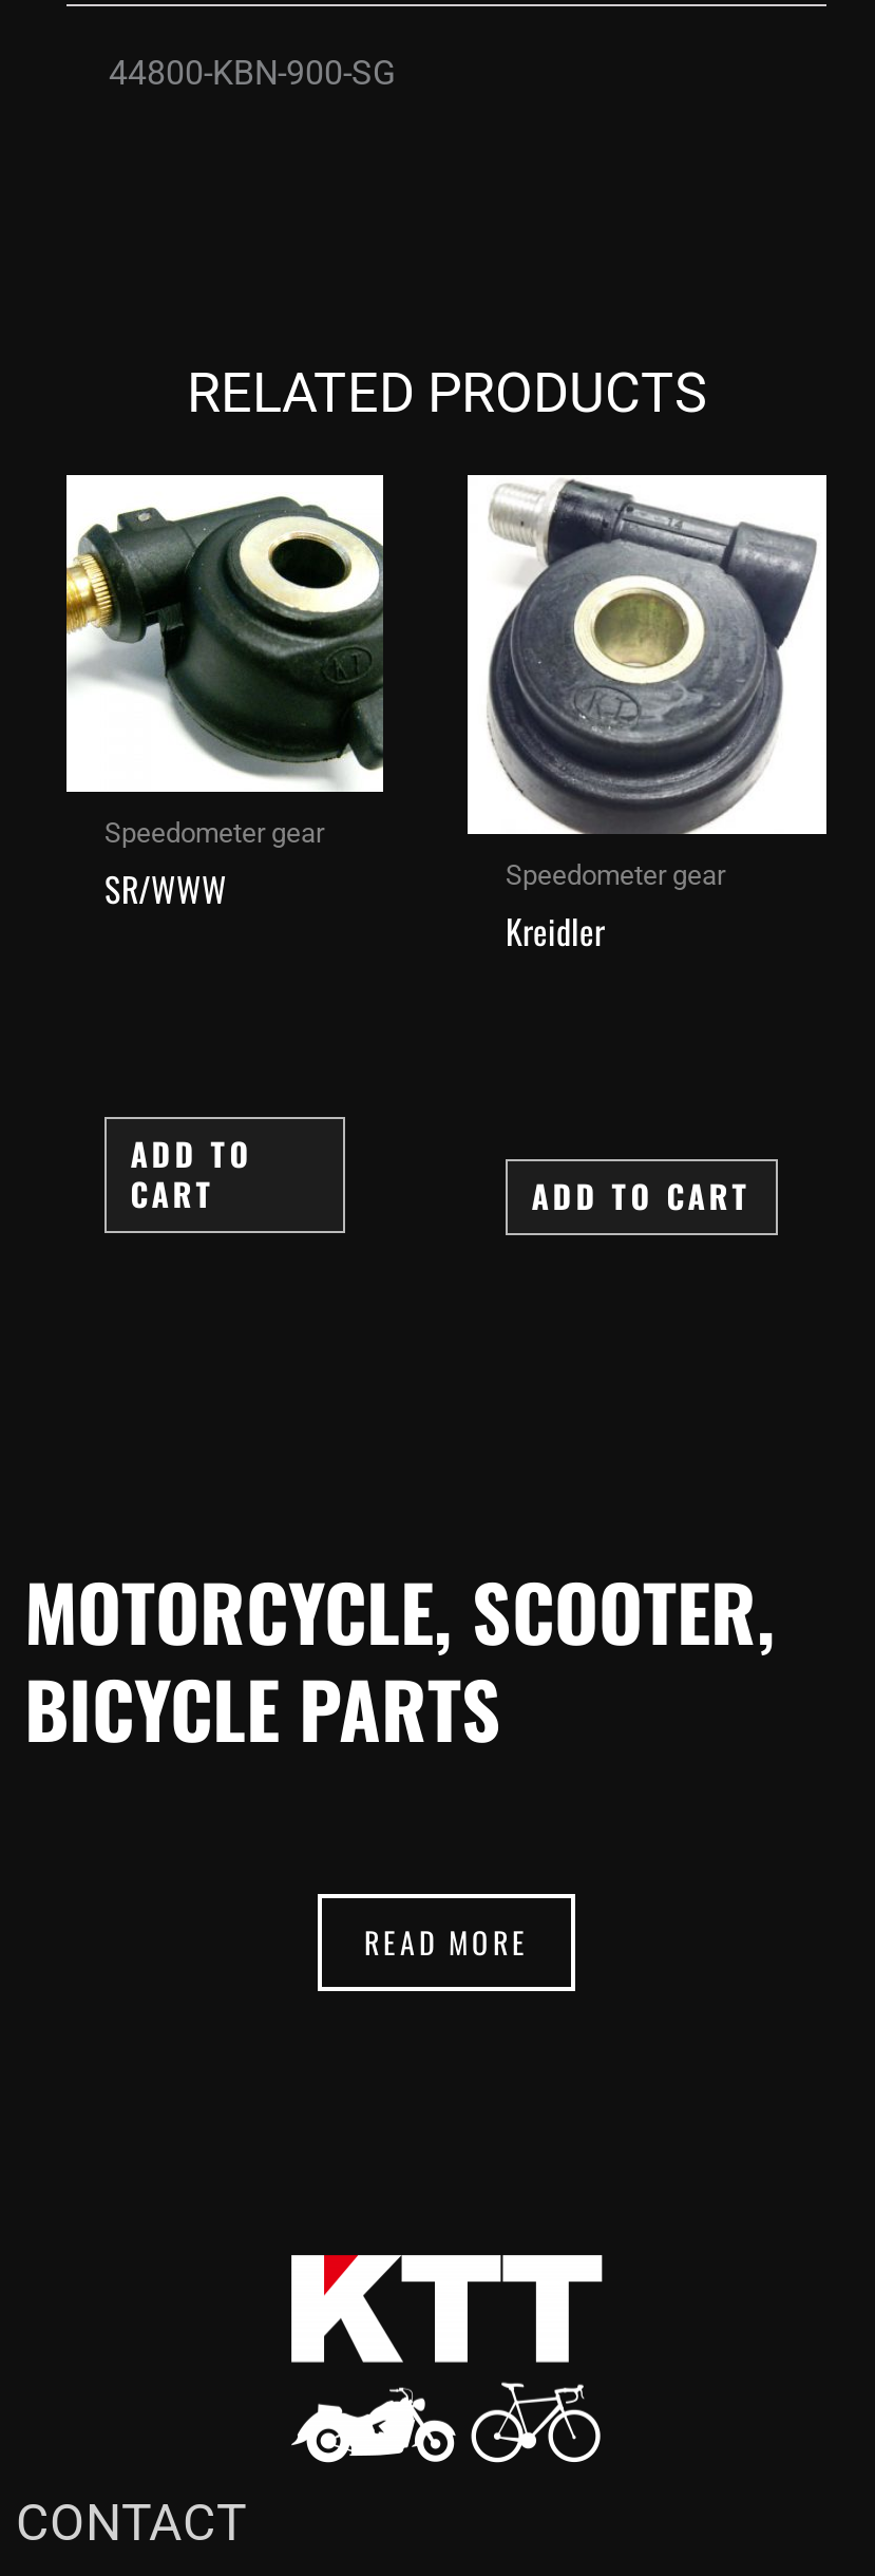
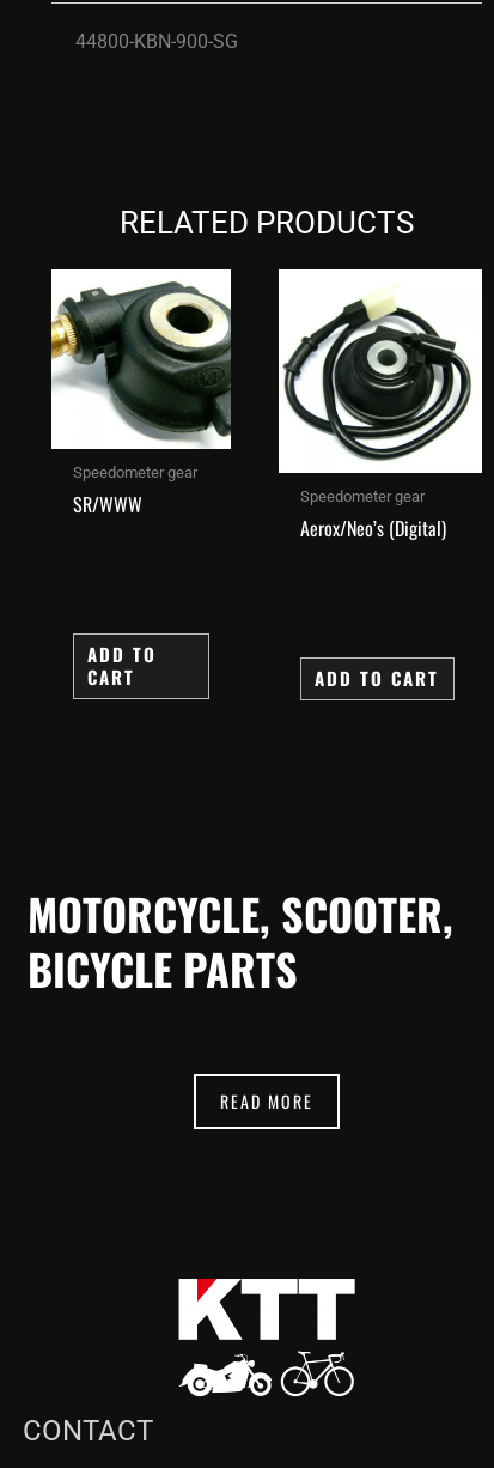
- [image]
- Kreidler
+ [image]
+ Aerox/Neo’s (Digital)
